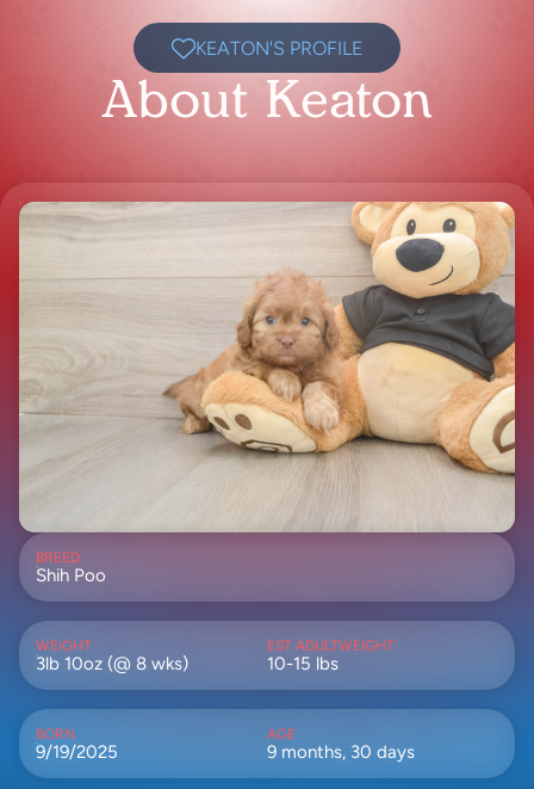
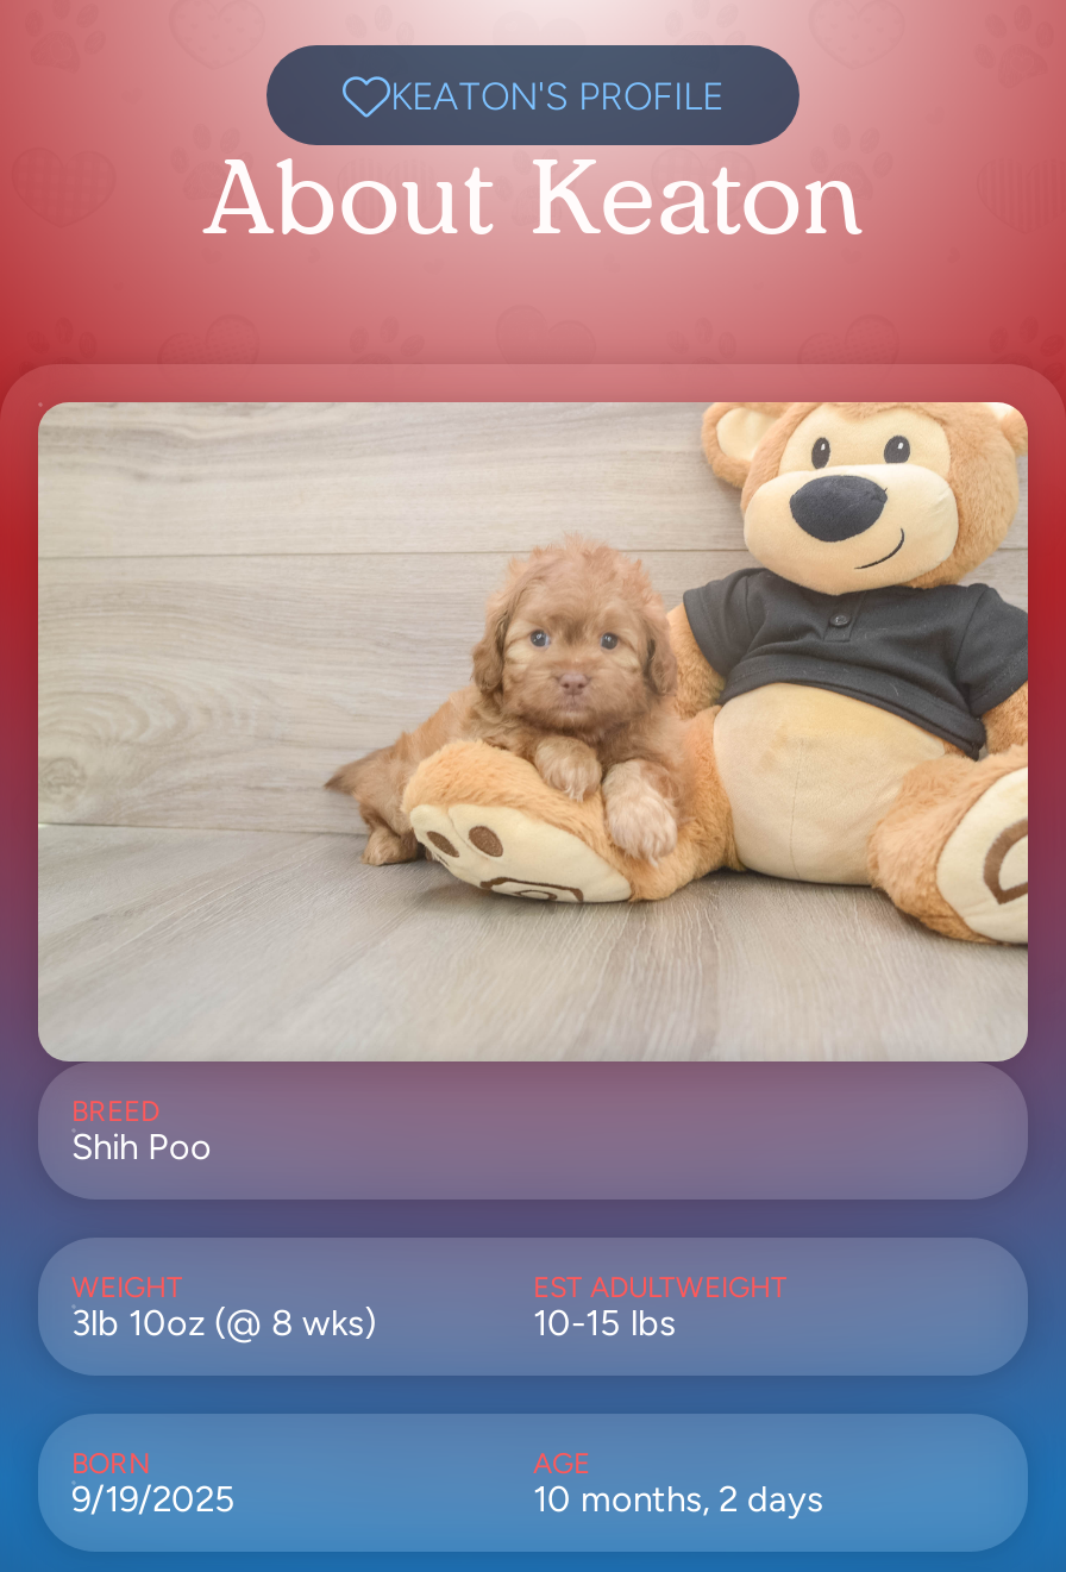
- 9 months, 30 days
+ 10 months, 2 days
